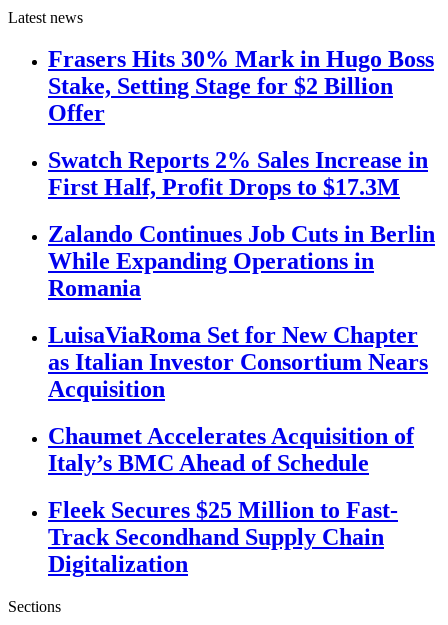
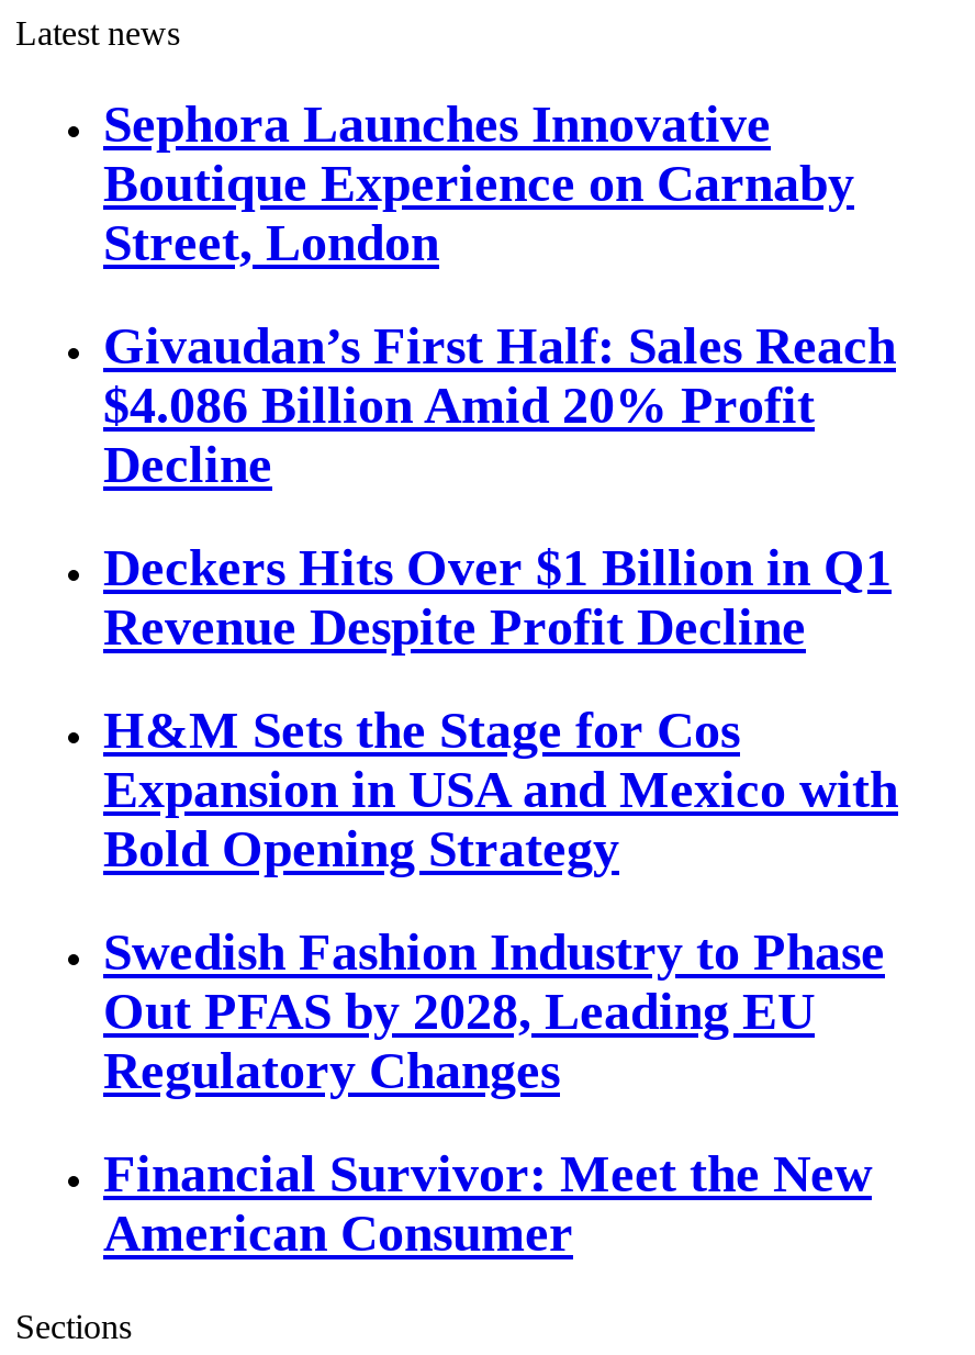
- Frasers Hits 30% Mark in Hugo Boss
- Stake, Setting Stage for $2 Billion
- Offer
+ Sephora Launches Innovative
+ Boutique Experience on Carnaby
+ Street, London

- Swatch Reports 2% Sales Increase in
- First Half, Profit Drops to $17.3M
+ Givaudan’s First Half: Sales Reach
+ $4.086 Billion Amid 20% Profit
+ Decline

- Zalando Continues Job Cuts in Berlin
- While Expanding Operations in
- Romania
+ Deckers Hits Over $1 Billion in Q1
+ Revenue Despite Profit Decline

- LuisaViaRoma Set for New Chapter
- as Italian Investor Consortium Nears
- Acquisition
+ H&M Sets the Stage for Cos
+ Expansion in USA and Mexico with
+ Bold Opening Strategy

- Chaumet Accelerates Acquisition of
- Italy’s BMC Ahead of Schedule
+ Swedish Fashion Industry to Phase
+ Out PFAS by 2028, Leading EU
+ Regulatory Changes

- Fleek Secures $25 Million to Fast-
- Track Secondhand Supply Chain
- Digitalization
+ Financial Survivor: Meet the New
+ American Consumer
